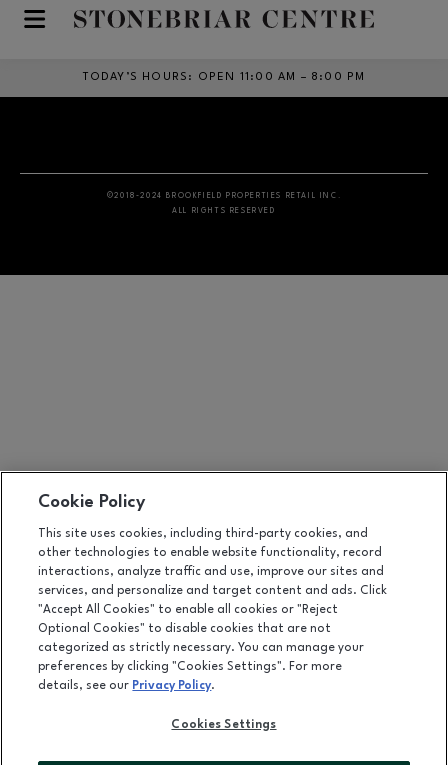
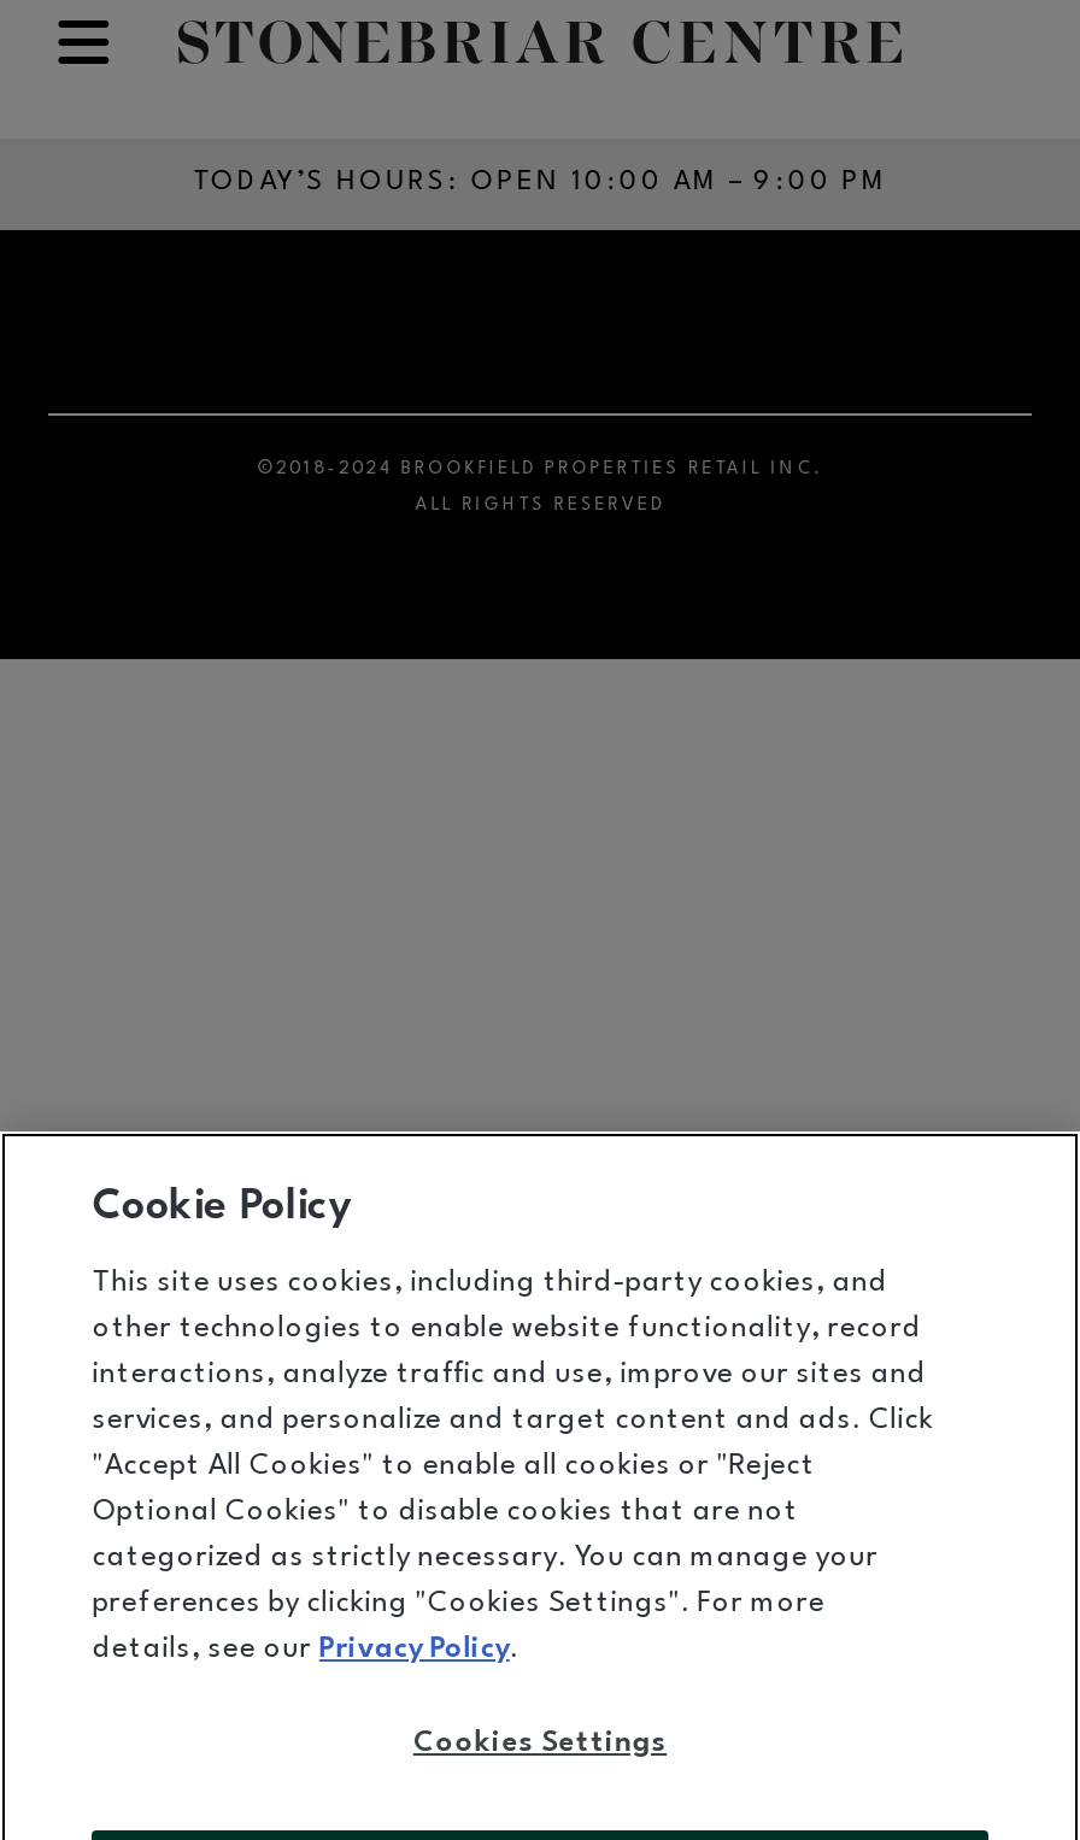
- TODAY’S HOURS: OPEN 11:00 AM – 8:00 PM
+ TODAY’S HOURS: OPEN 10:00 AM – 9:00 PM
